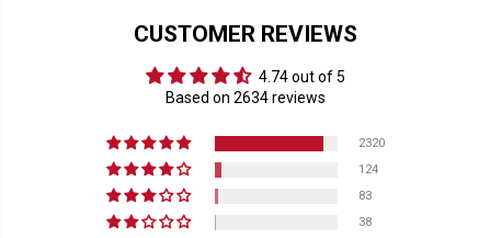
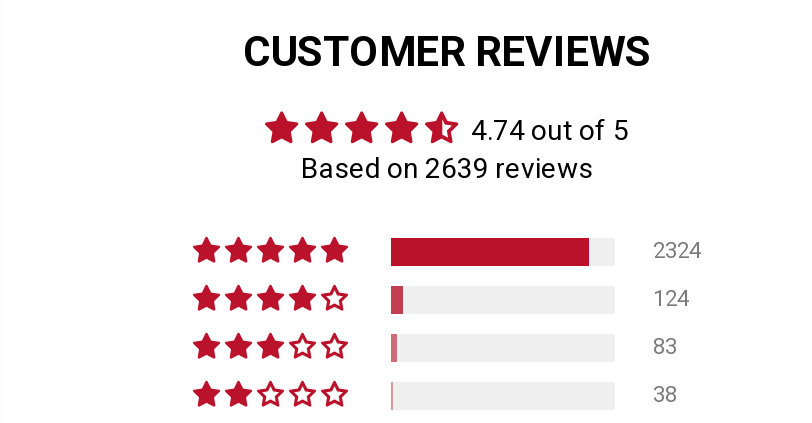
- Based on 2634 reviews
+ Based on 2639 reviews

- 2320
+ 2324
